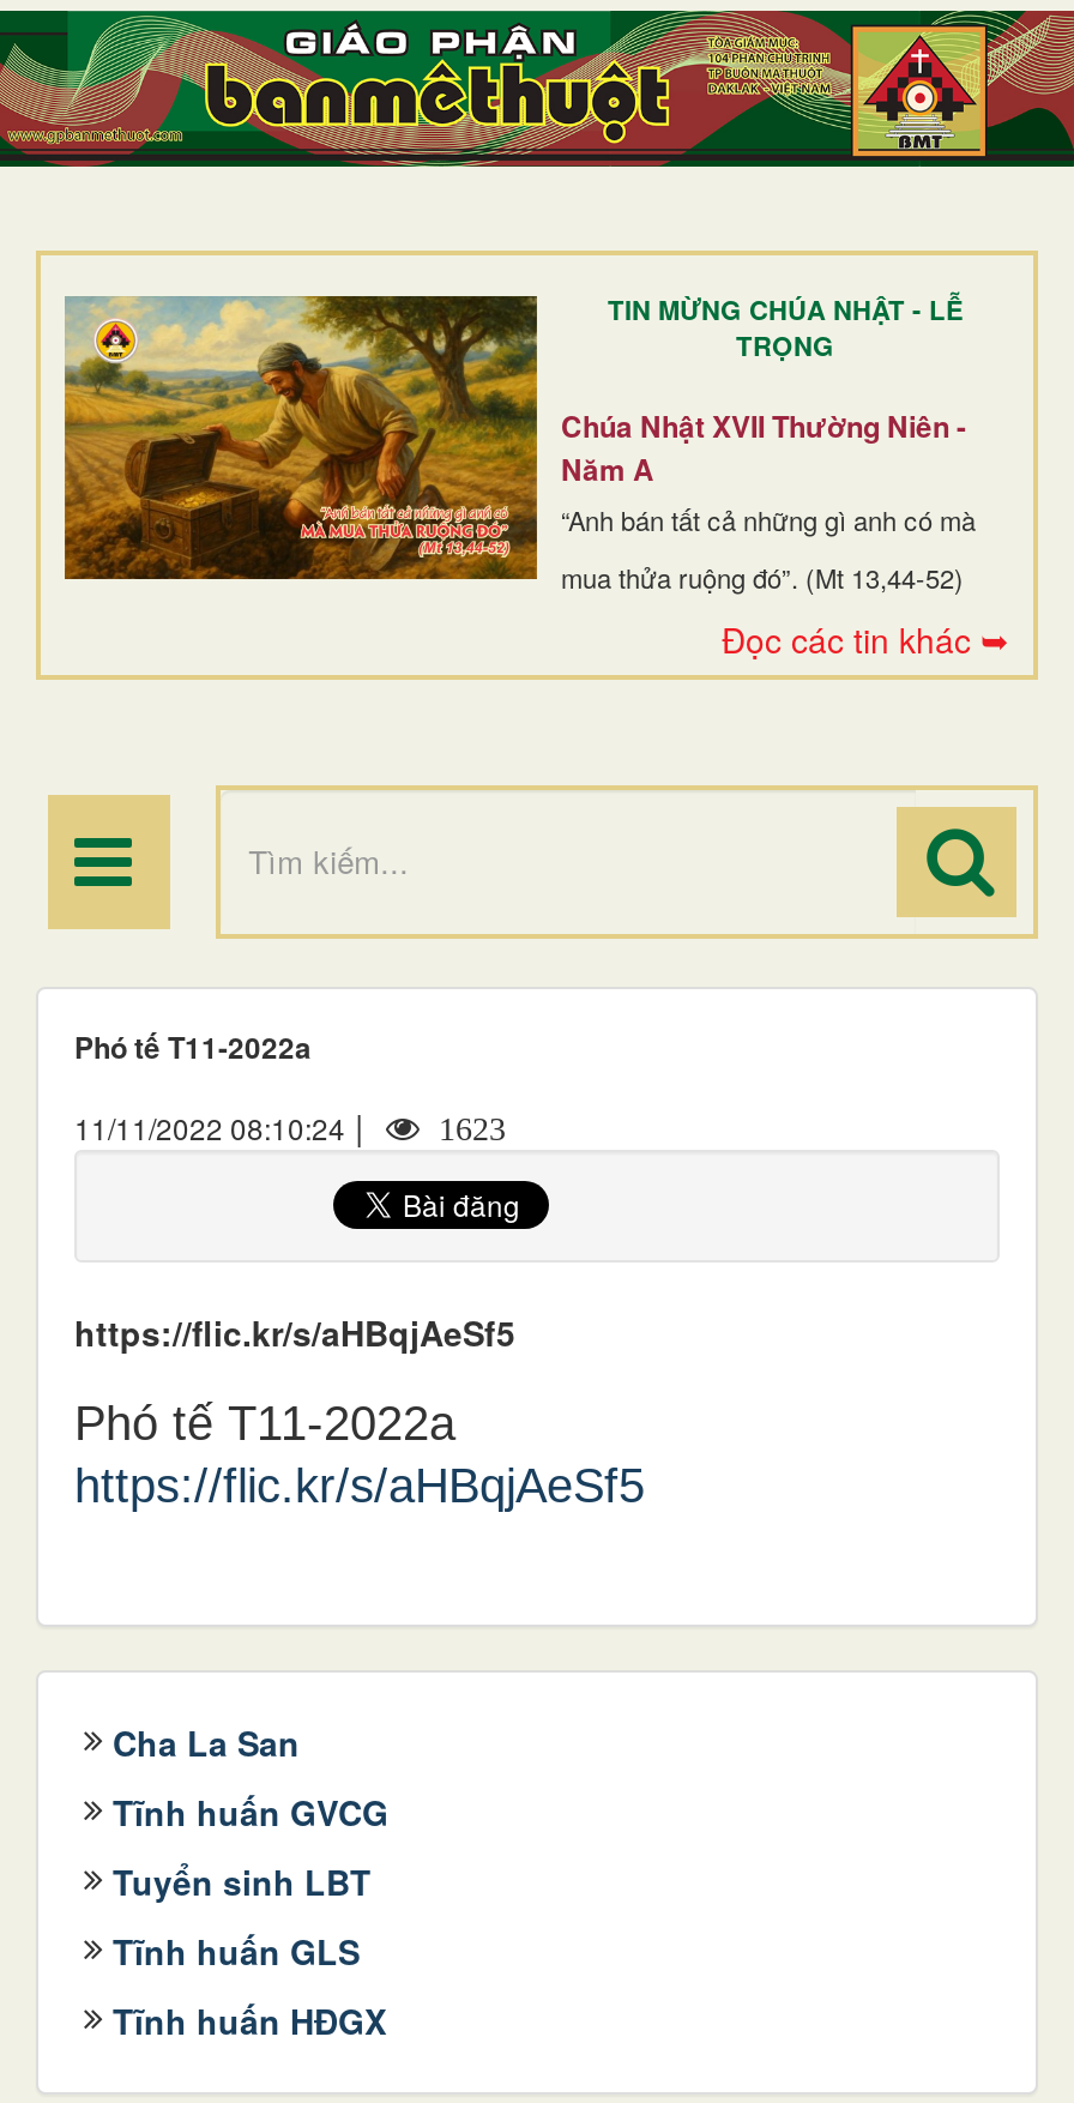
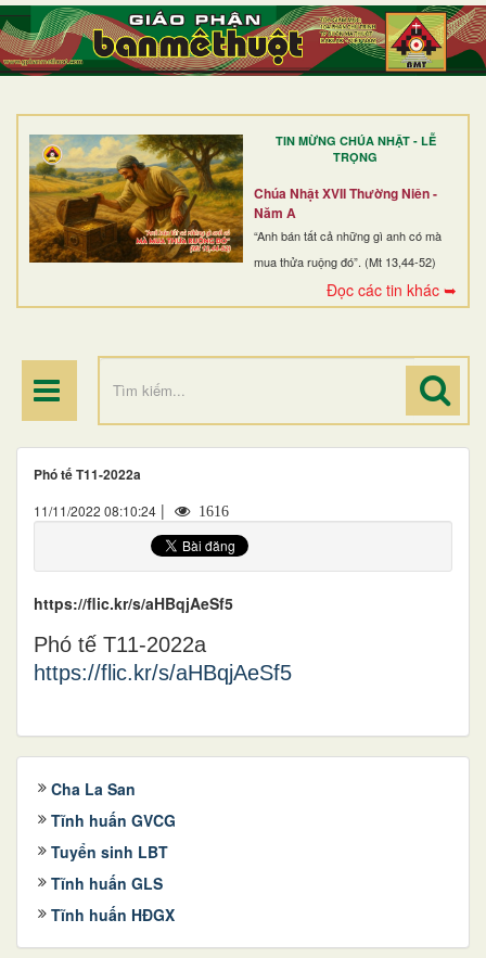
- 1623
+ 1616
